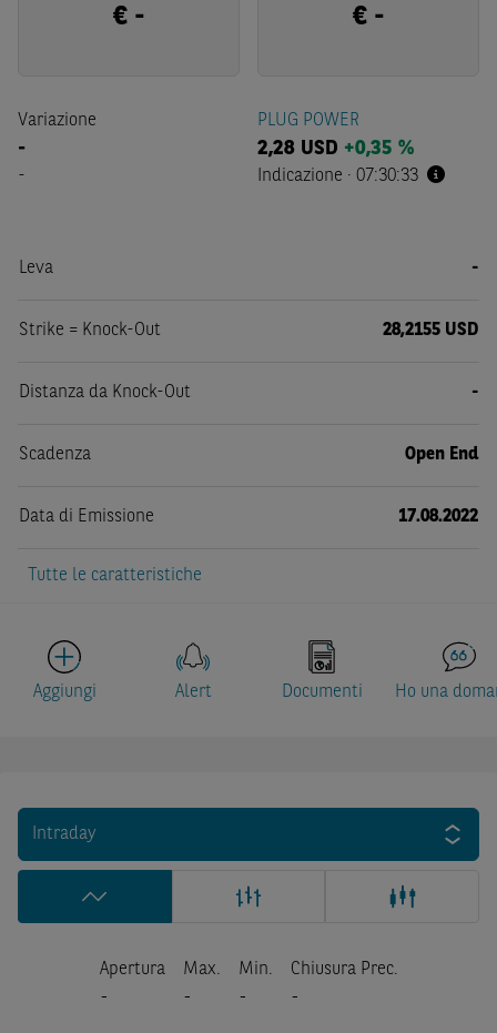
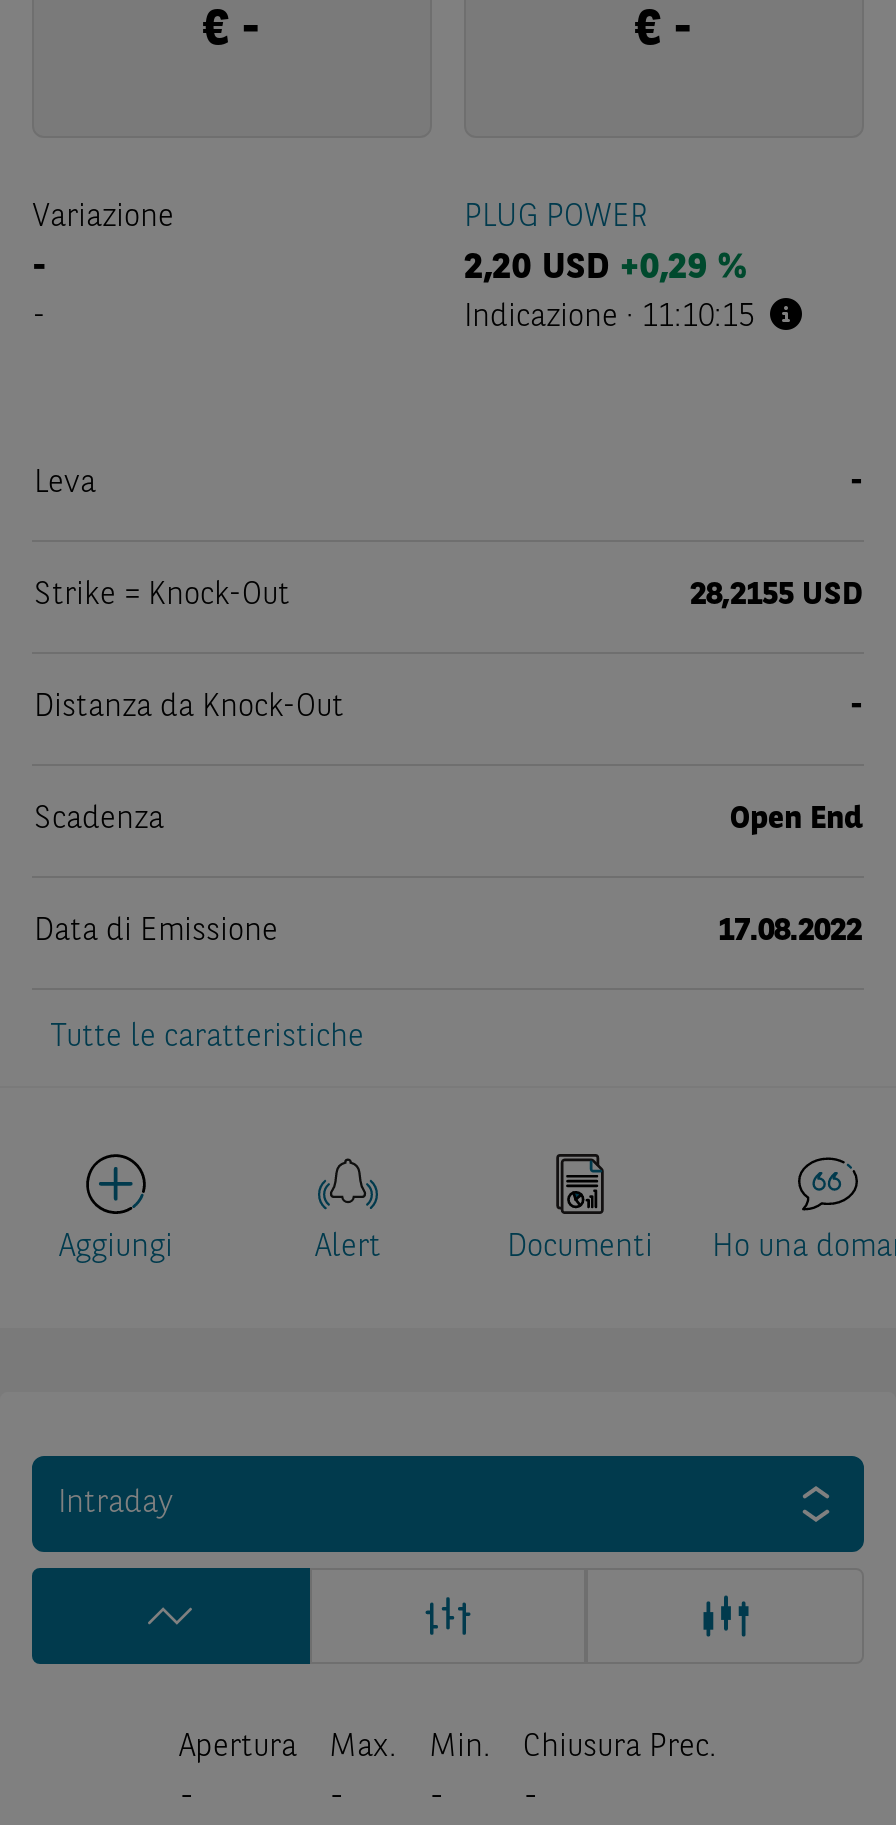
- 2,28 USD +0,35 %
+ 2,20 USD +0,29 %

- Indicazione · 07:30:33
+ Indicazione · 11:10:15
